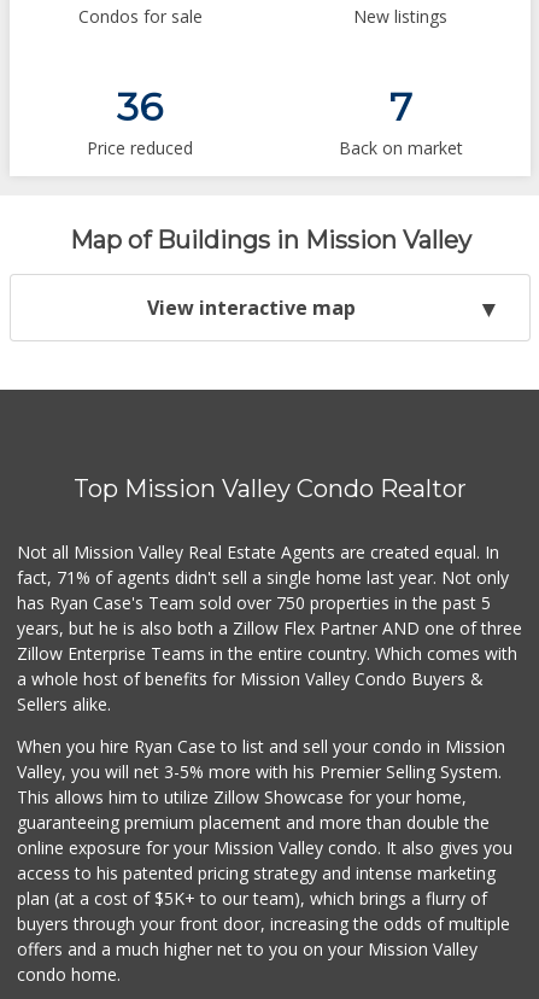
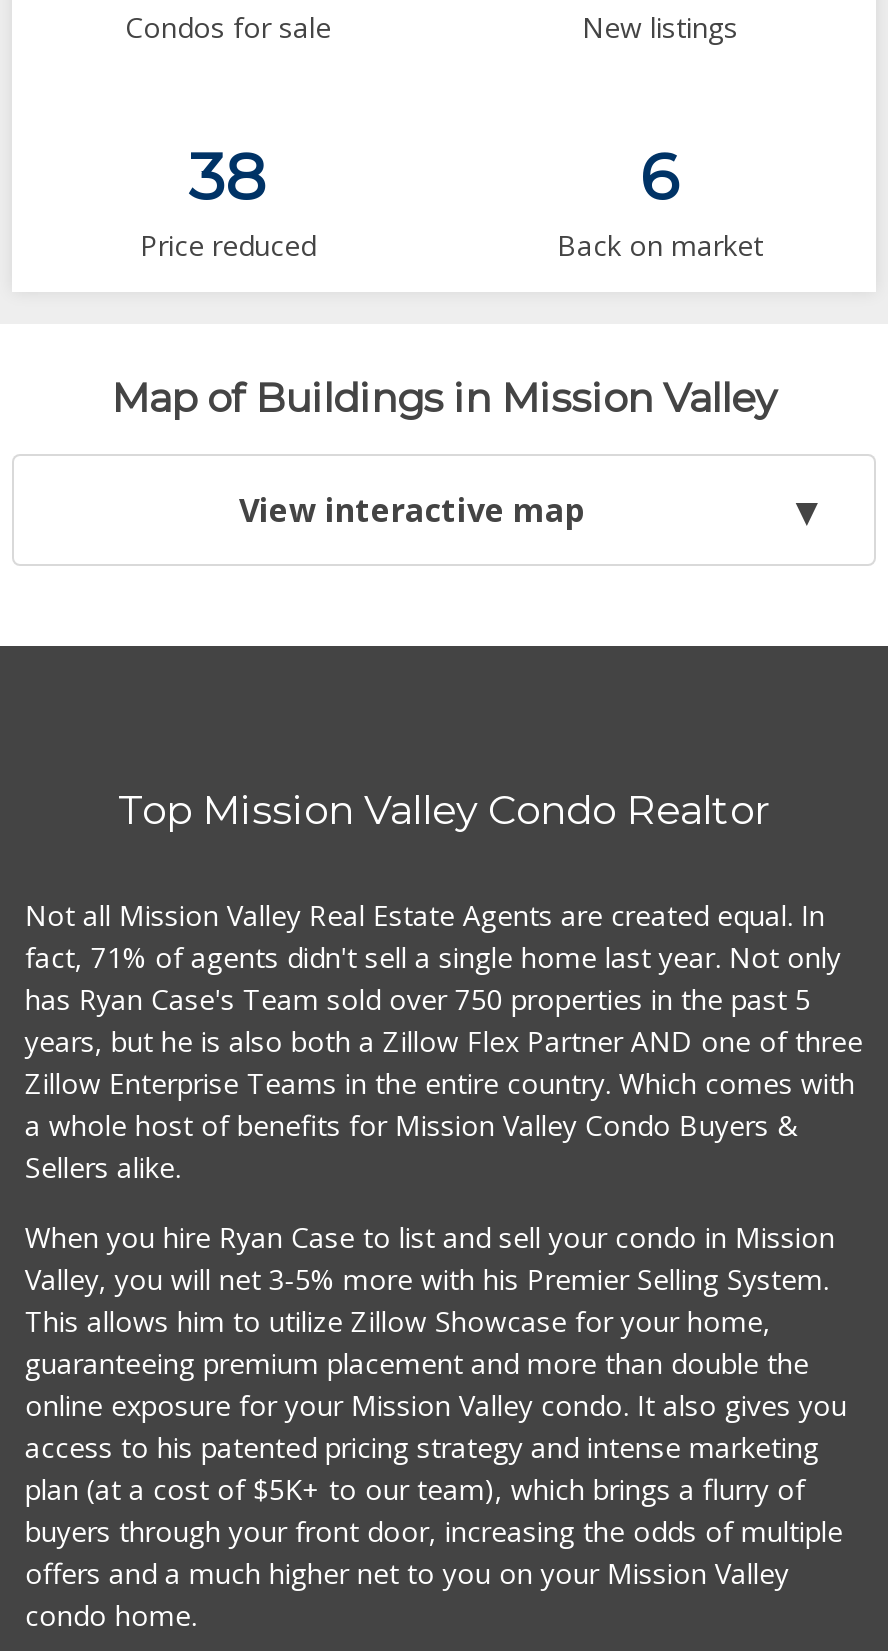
- 36
+ 38

- 7
+ 6
